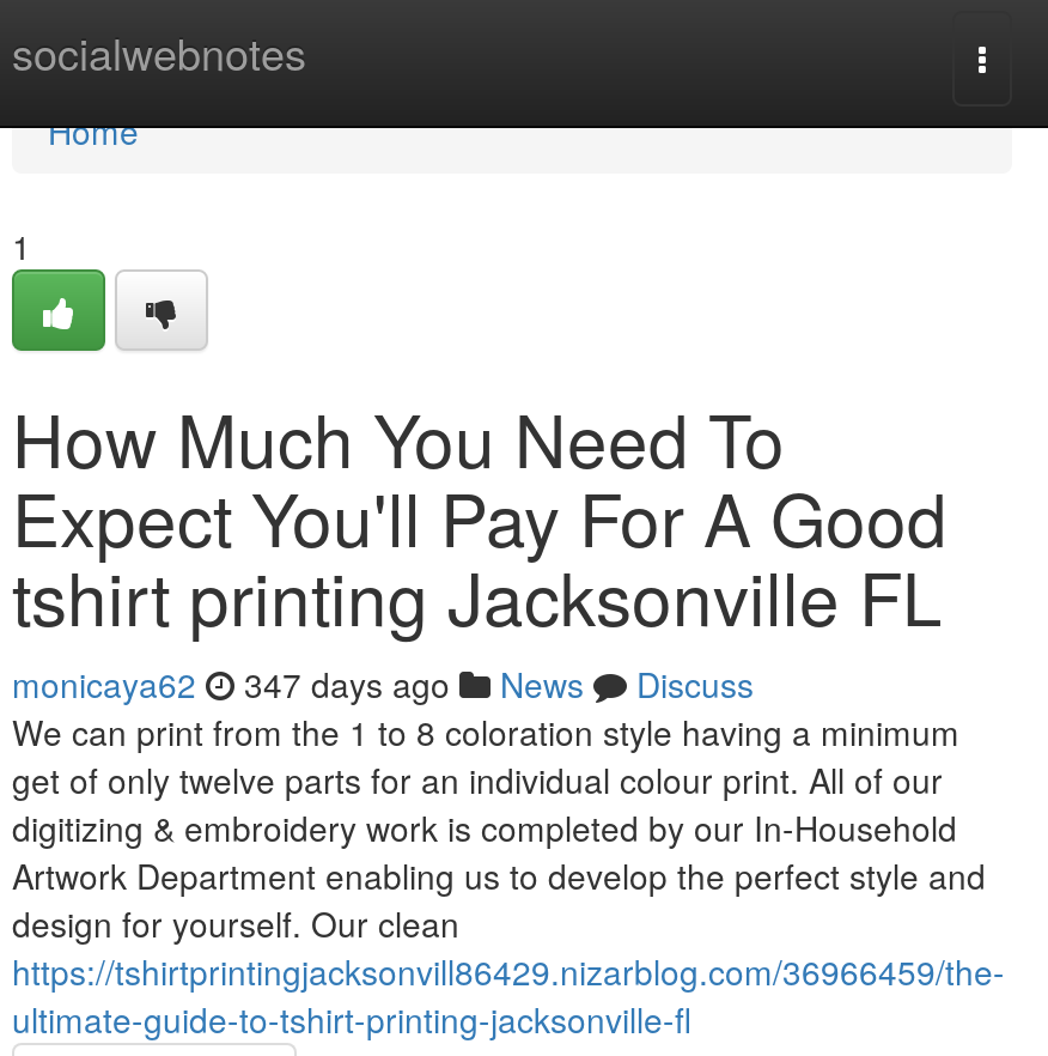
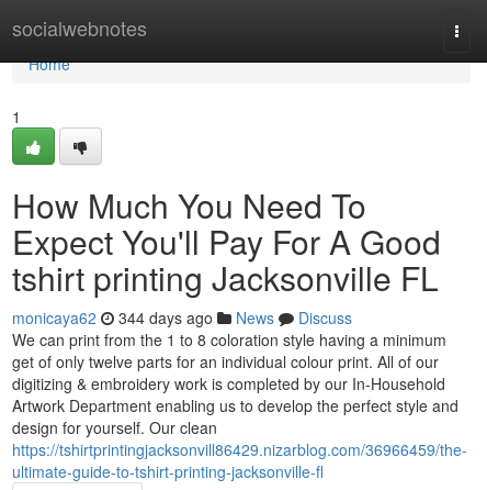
- monicaya62 347 days ago News Discuss
+ monicaya62 344 days ago News Discuss
